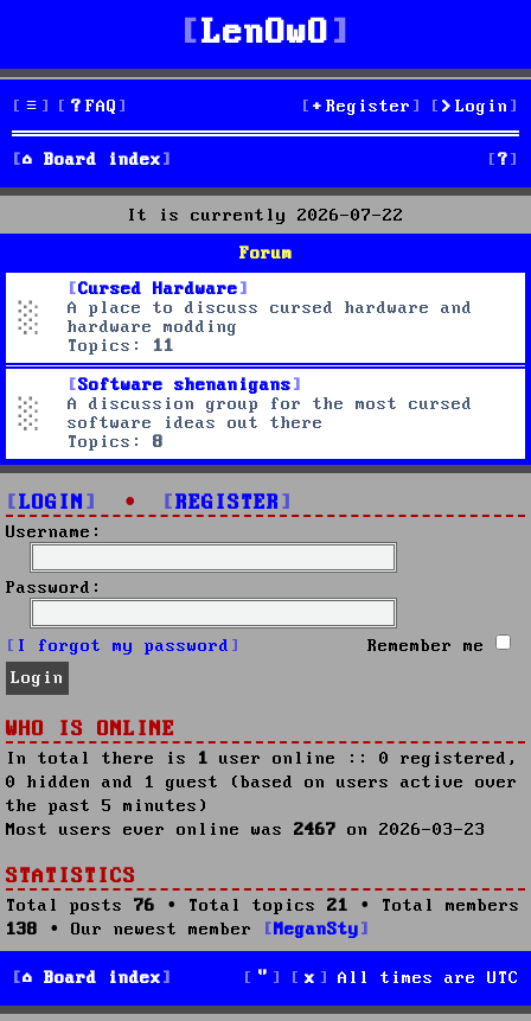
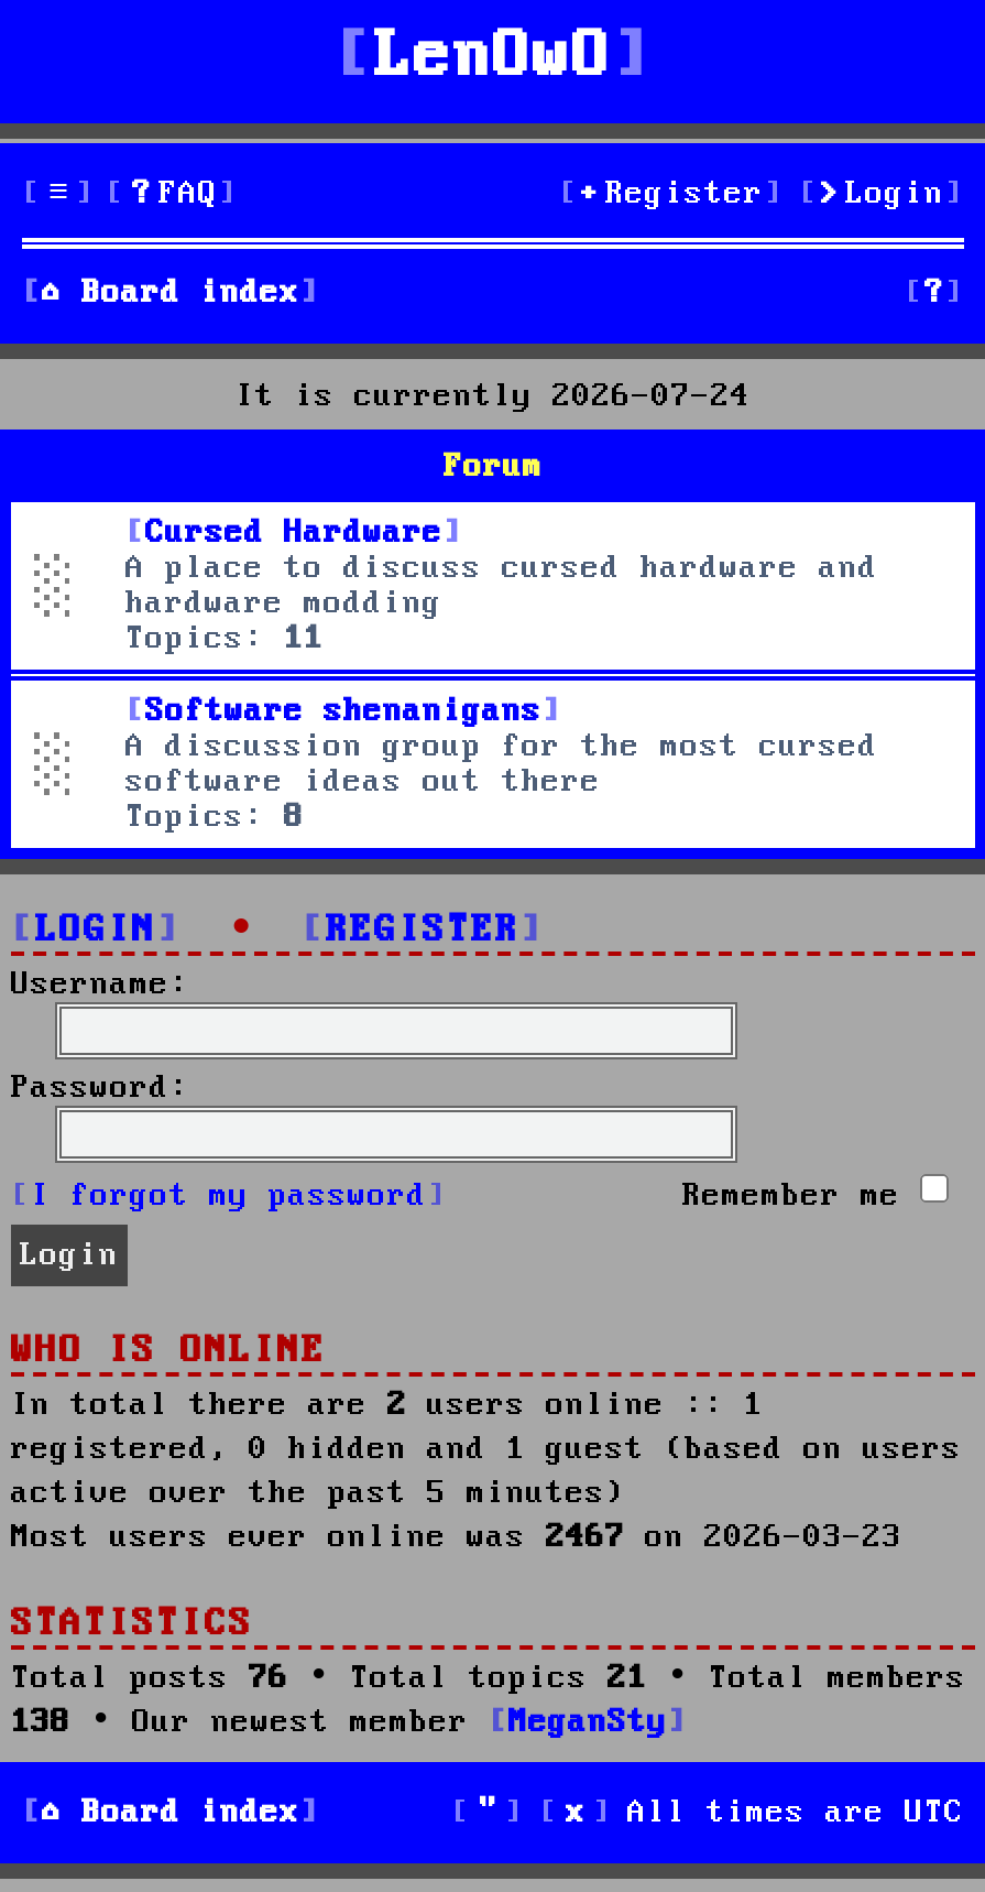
- It is currently 2026-07-22
+ It is currently 2026-07-24

- In total there is 1 user online :: 0 registered,
- 0 hidden and 1 guest (based on users active over
- the past 5 minutes)
+ In total there are 2 users online :: 1
+ registered, 0 hidden and 1 guest (based on users
+ active over the past 5 minutes)
